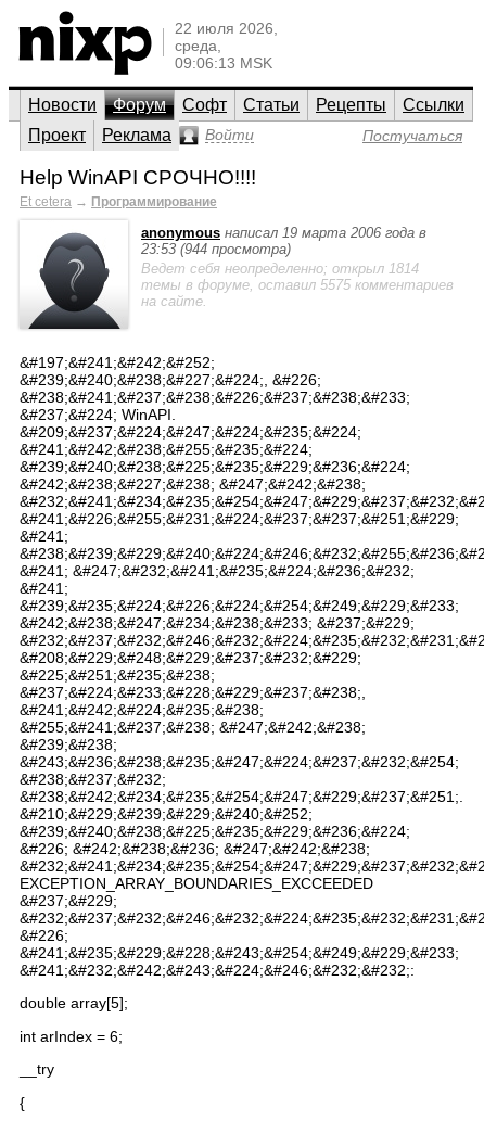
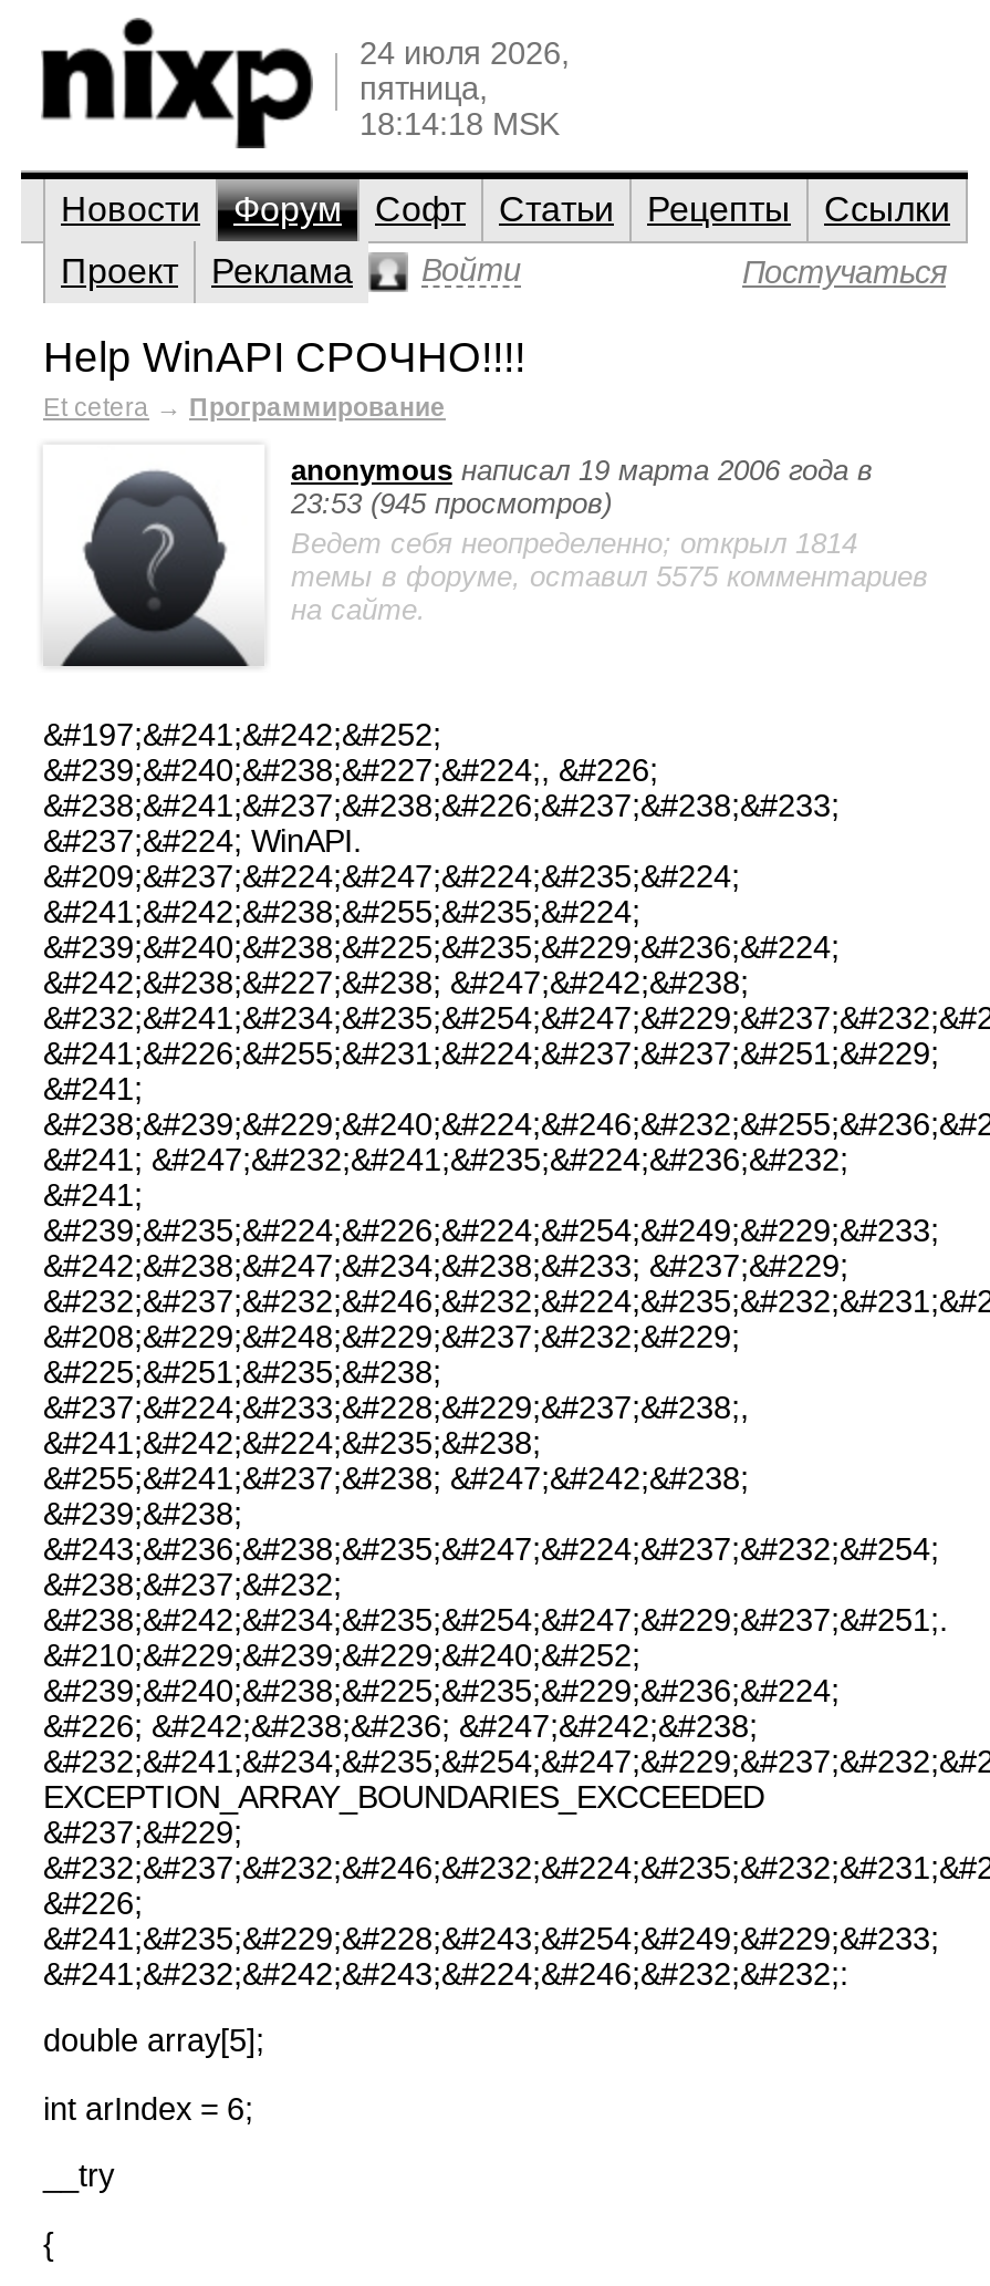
- 22 июля 2026,
- среда,
- 09:06:13 MSK
+ 24 июля 2026,
+ пятница,
+ 18:14:18 MSK

- 23:53 (944 просмотра)
+ 23:53 (945 просмотров)
